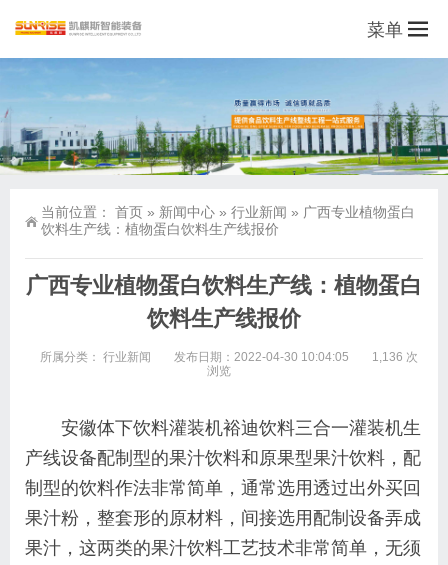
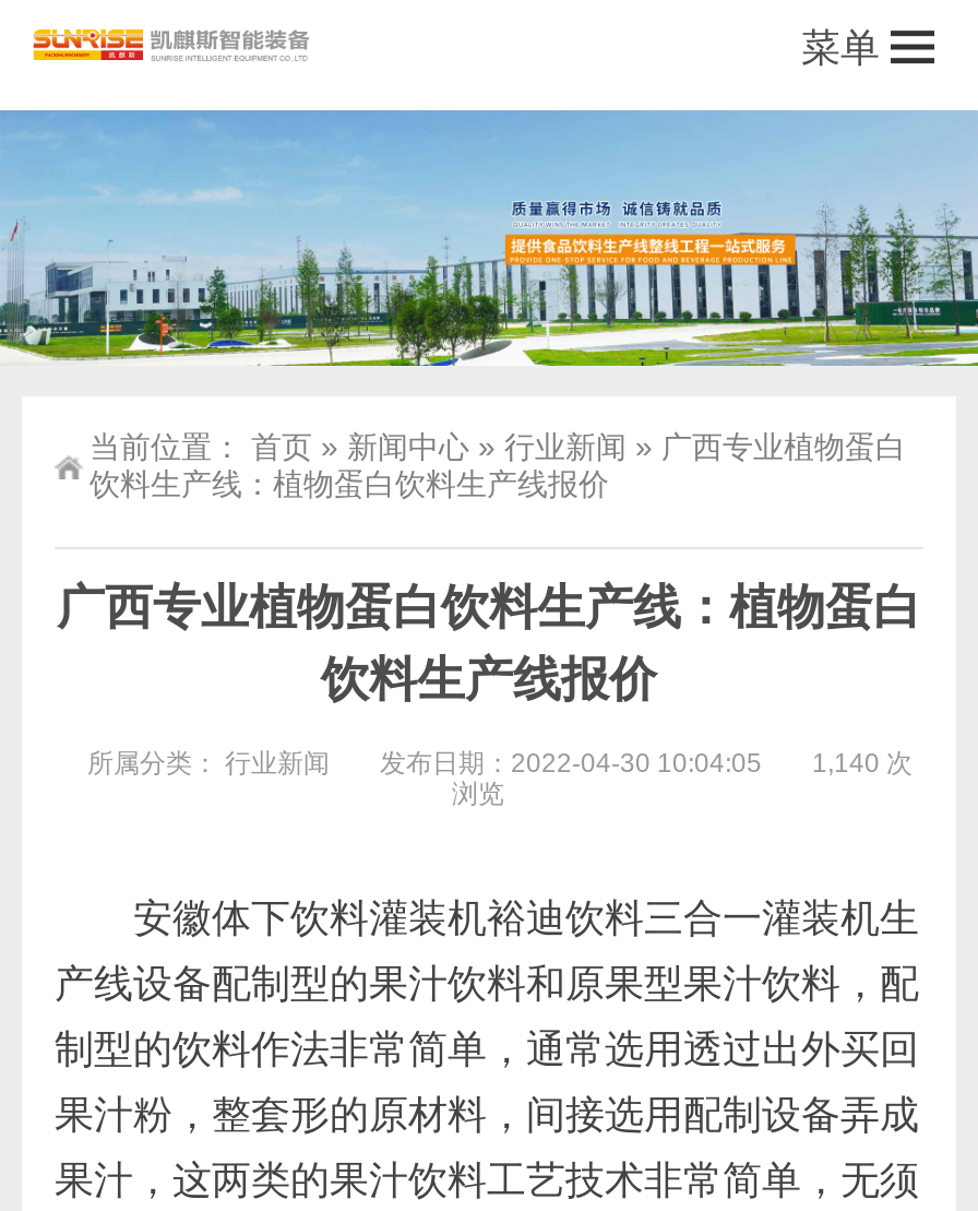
- 所属分类： 行业新闻 发布日期：2022-04-30 10:04:05 1,136 次
+ 所属分类： 行业新闻 发布日期：2022-04-30 10:04:05 1,140 次
